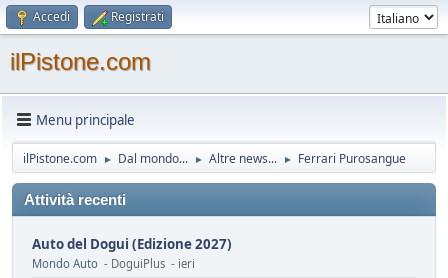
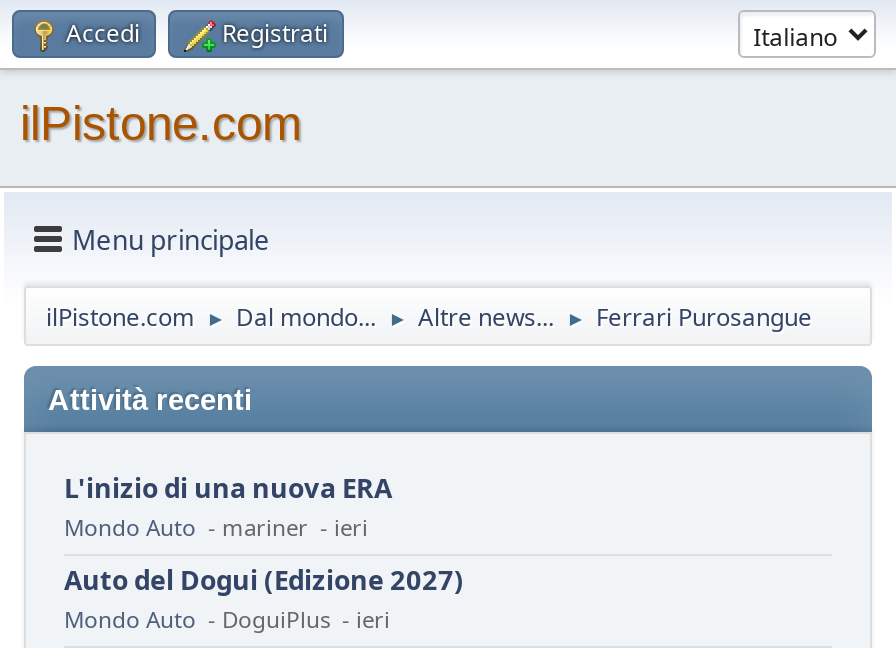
+ L'inizio di una nuova ERA
+ Mondo Auto - mariner - ieri
